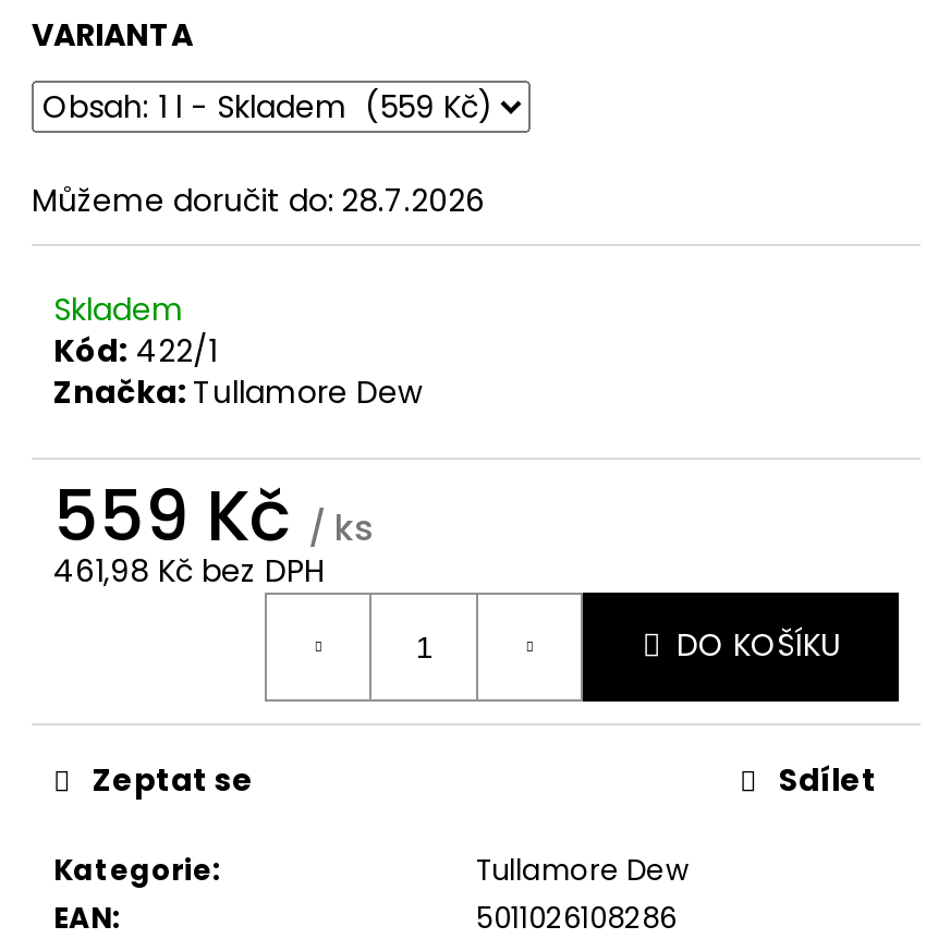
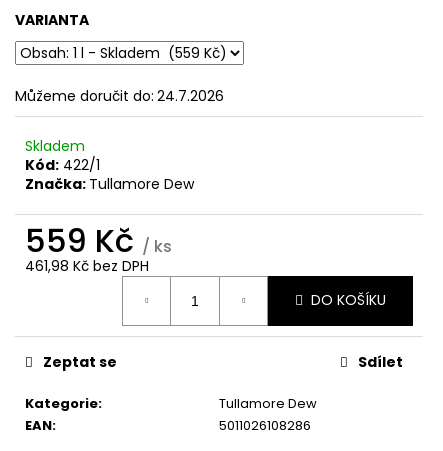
- Můžeme doručit do: 28.7.2026
+ Můžeme doručit do: 24.7.2026
